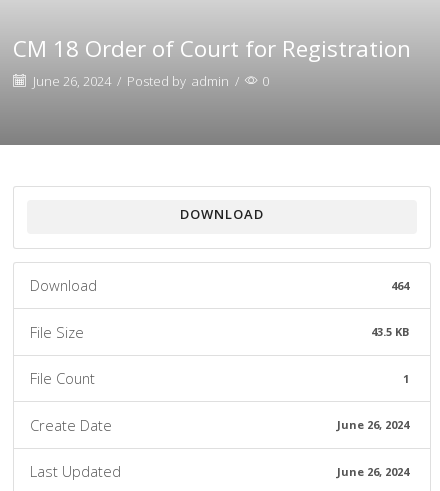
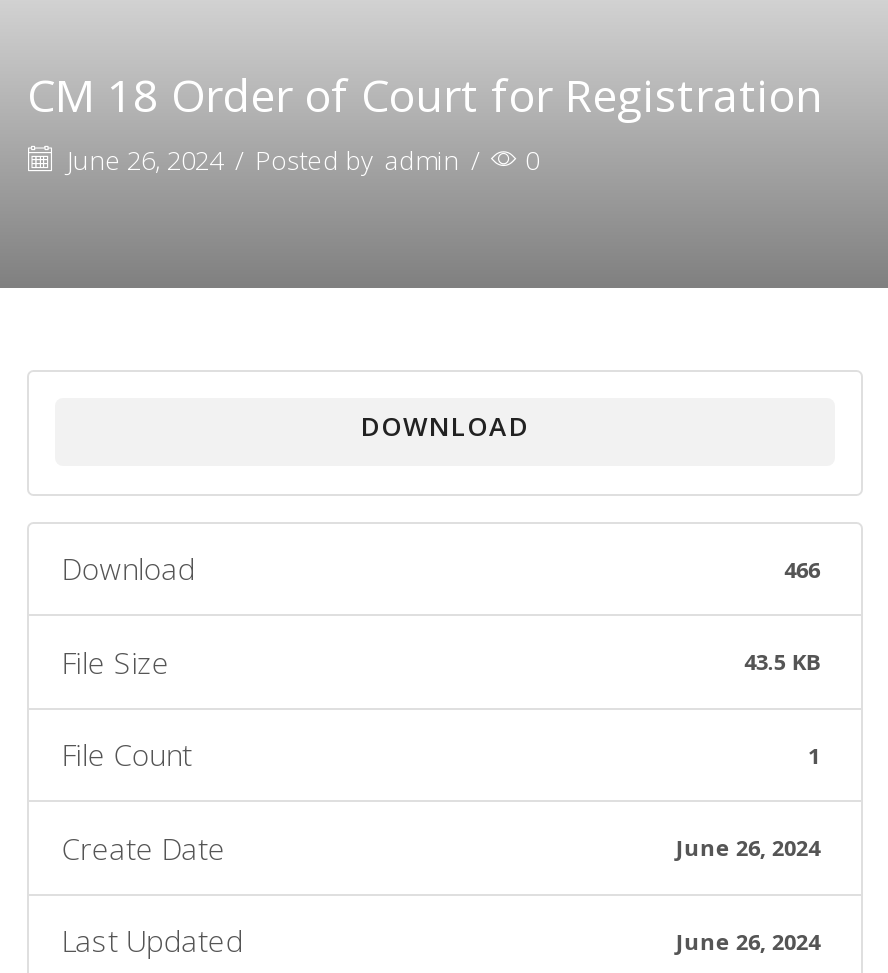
- 464
+ 466
